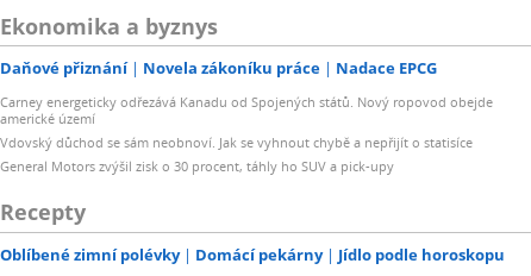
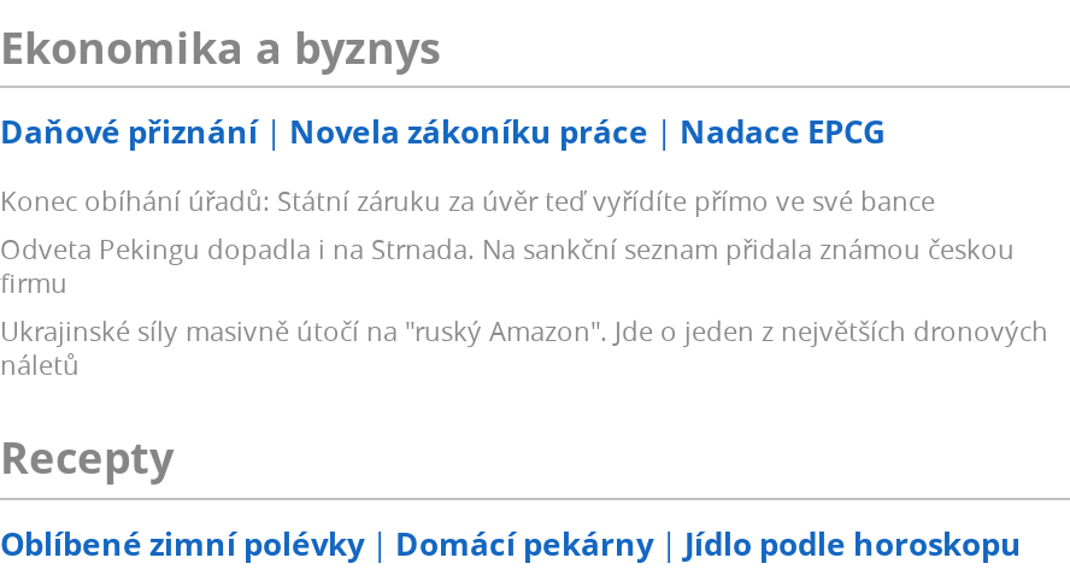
- Carney energeticky odřezává Kanadu od Spojených států. Nový ropovod obejde
- americké území
- Vdovský důchod se sám neobnoví. Jak se vyhnout chybě a nepřijít o statisíce
- General Motors zvýšil zisk o 30 procent, táhly ho SUV a pick-upy
+ Konec obíhání úřadů: Státní záruku za úvěr teď vyřídíte přímo ve své bance
+ Odveta Pekingu dopadla i na Strnada. Na sankční seznam přidala známou českou
+ firmu
+ Ukrajinské síly masivně útočí na "ruský Amazon". Jde o jeden z největších dronových
+ náletů
